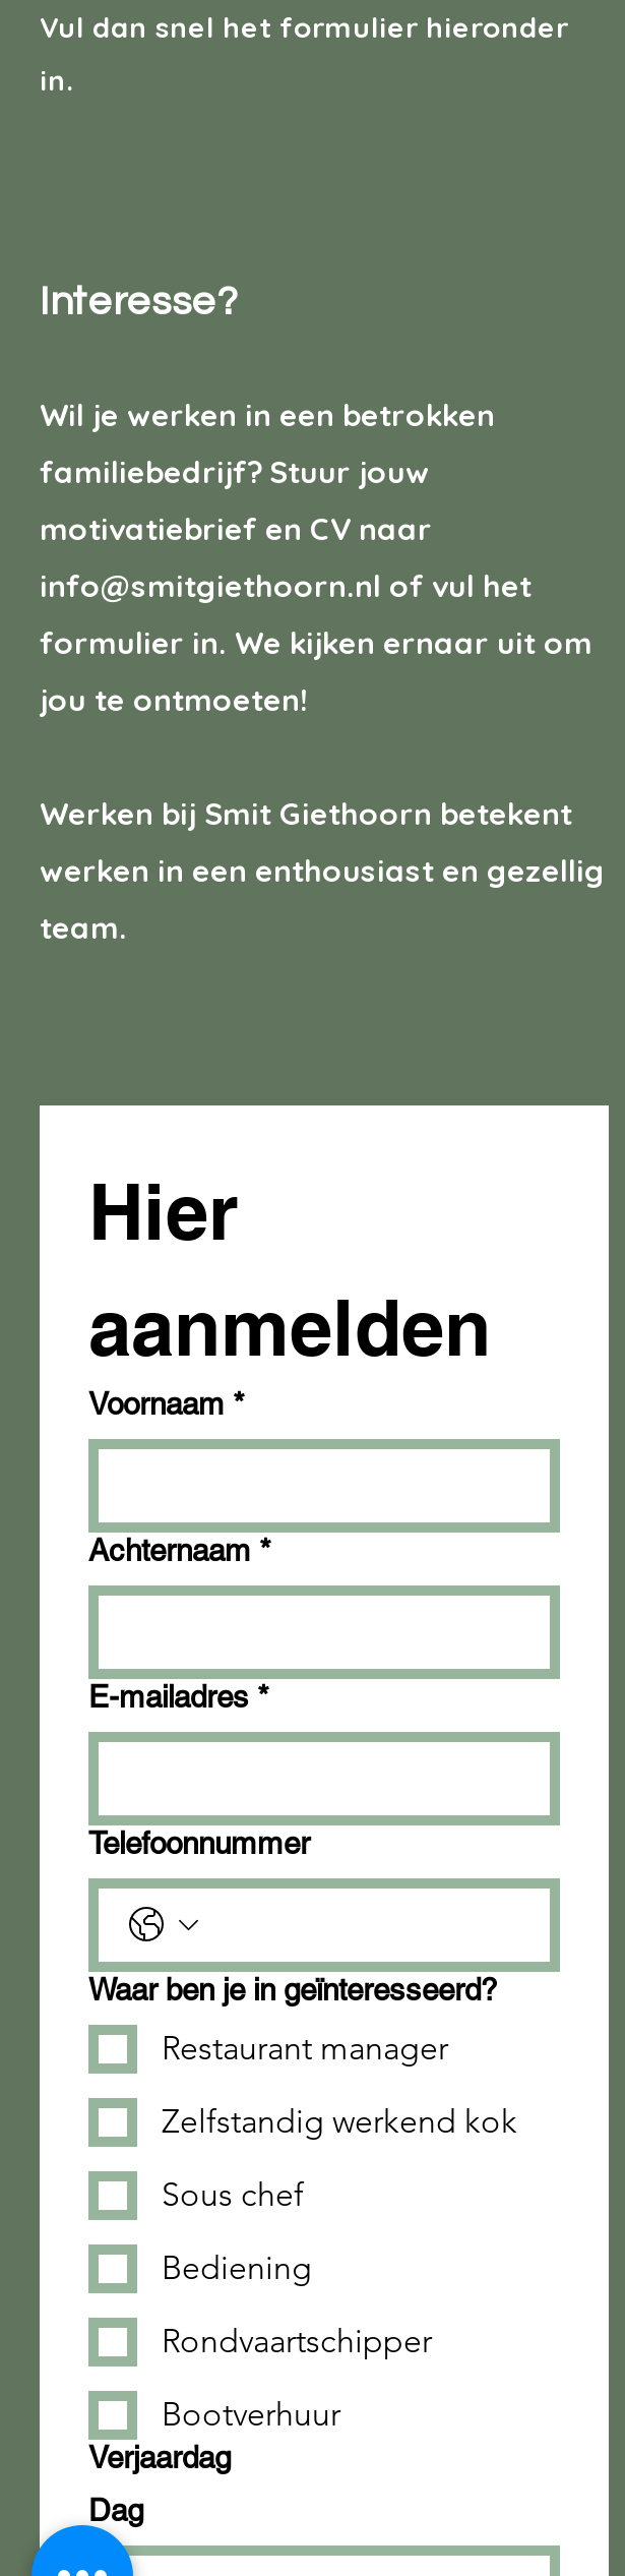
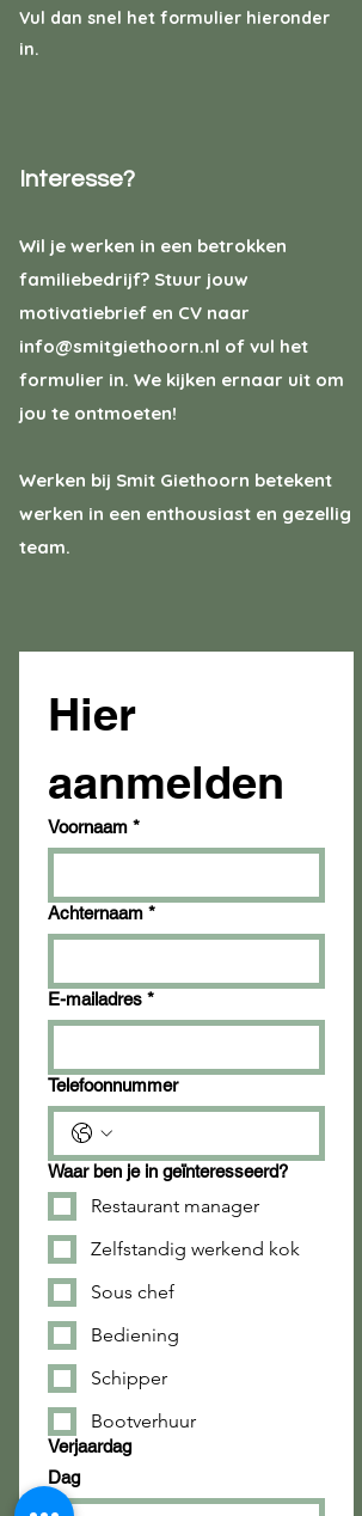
- Rondvaartschipper
+ Schipper
